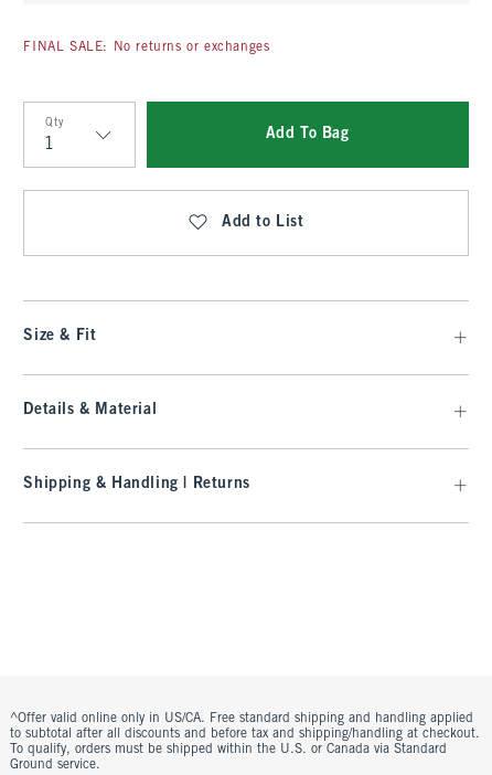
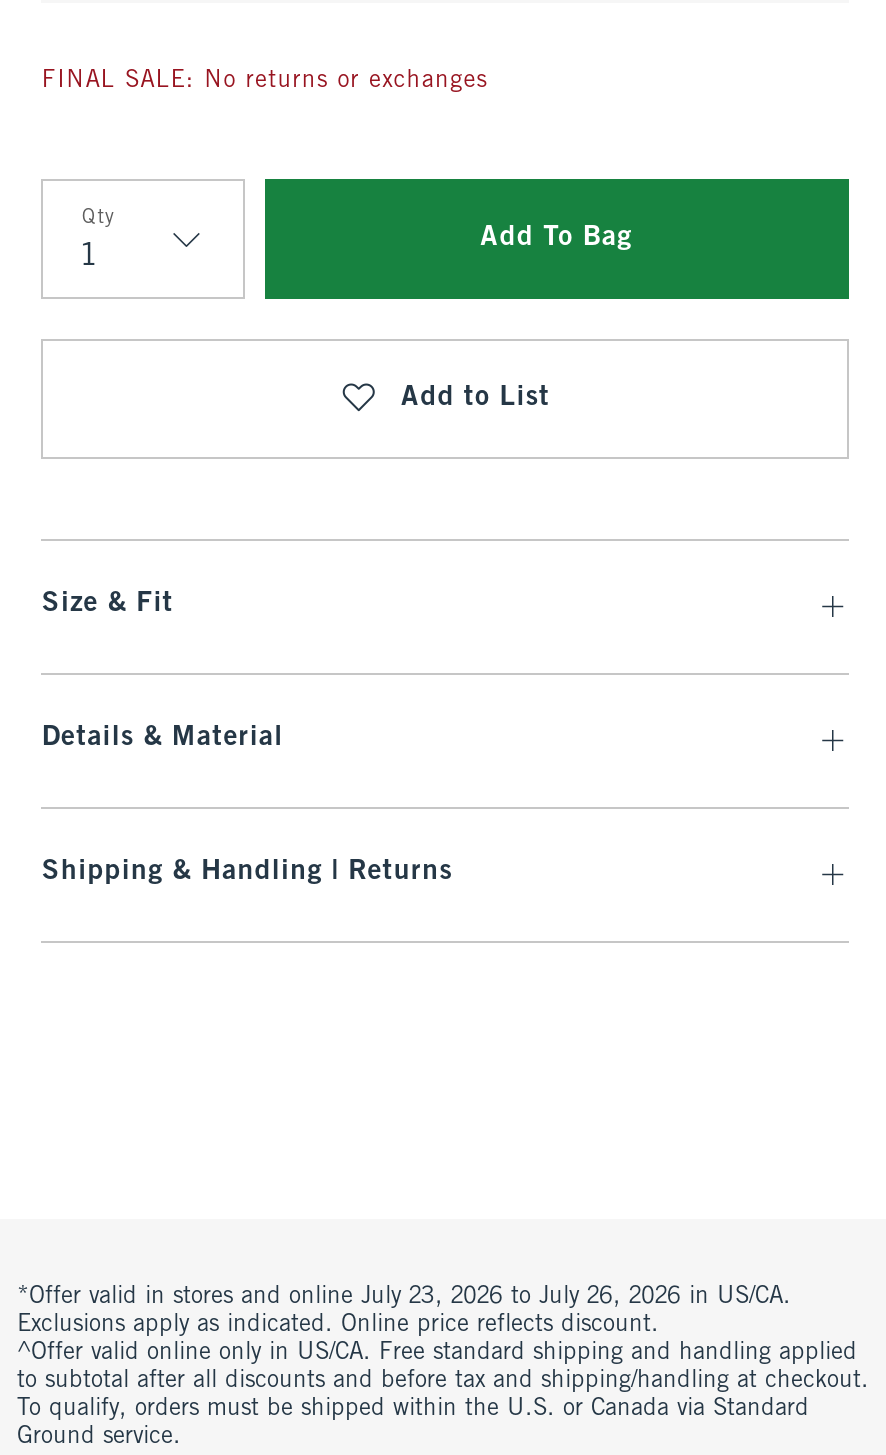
+ *Offer valid in stores and online July 23, 2026 to July 26, 2026 in US/CA.
+ Exclusions apply as indicated. Online price reflects discount.
